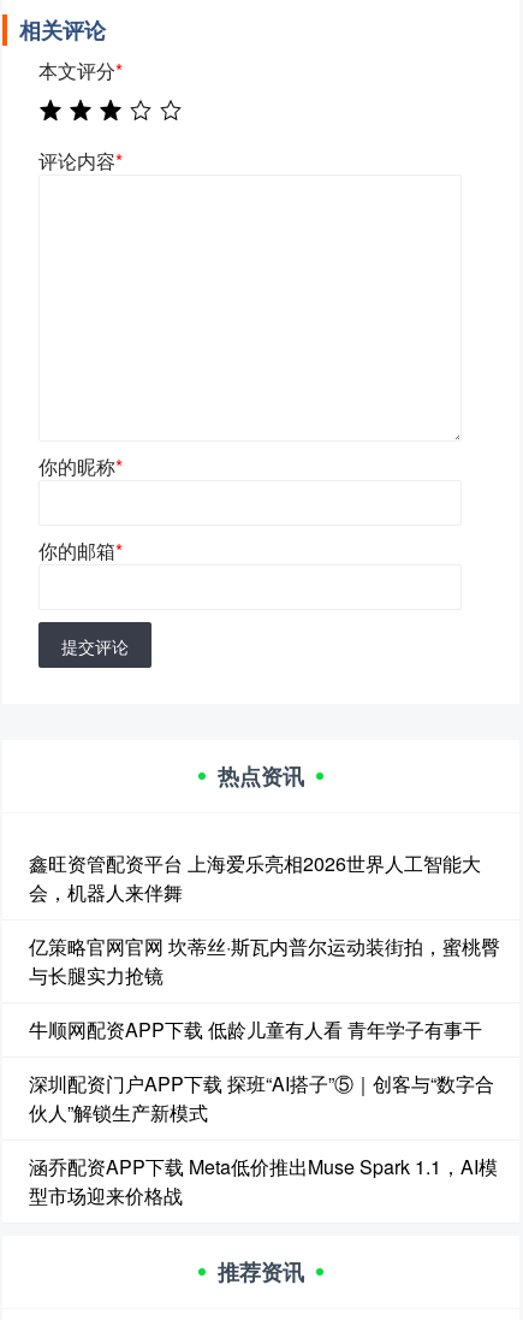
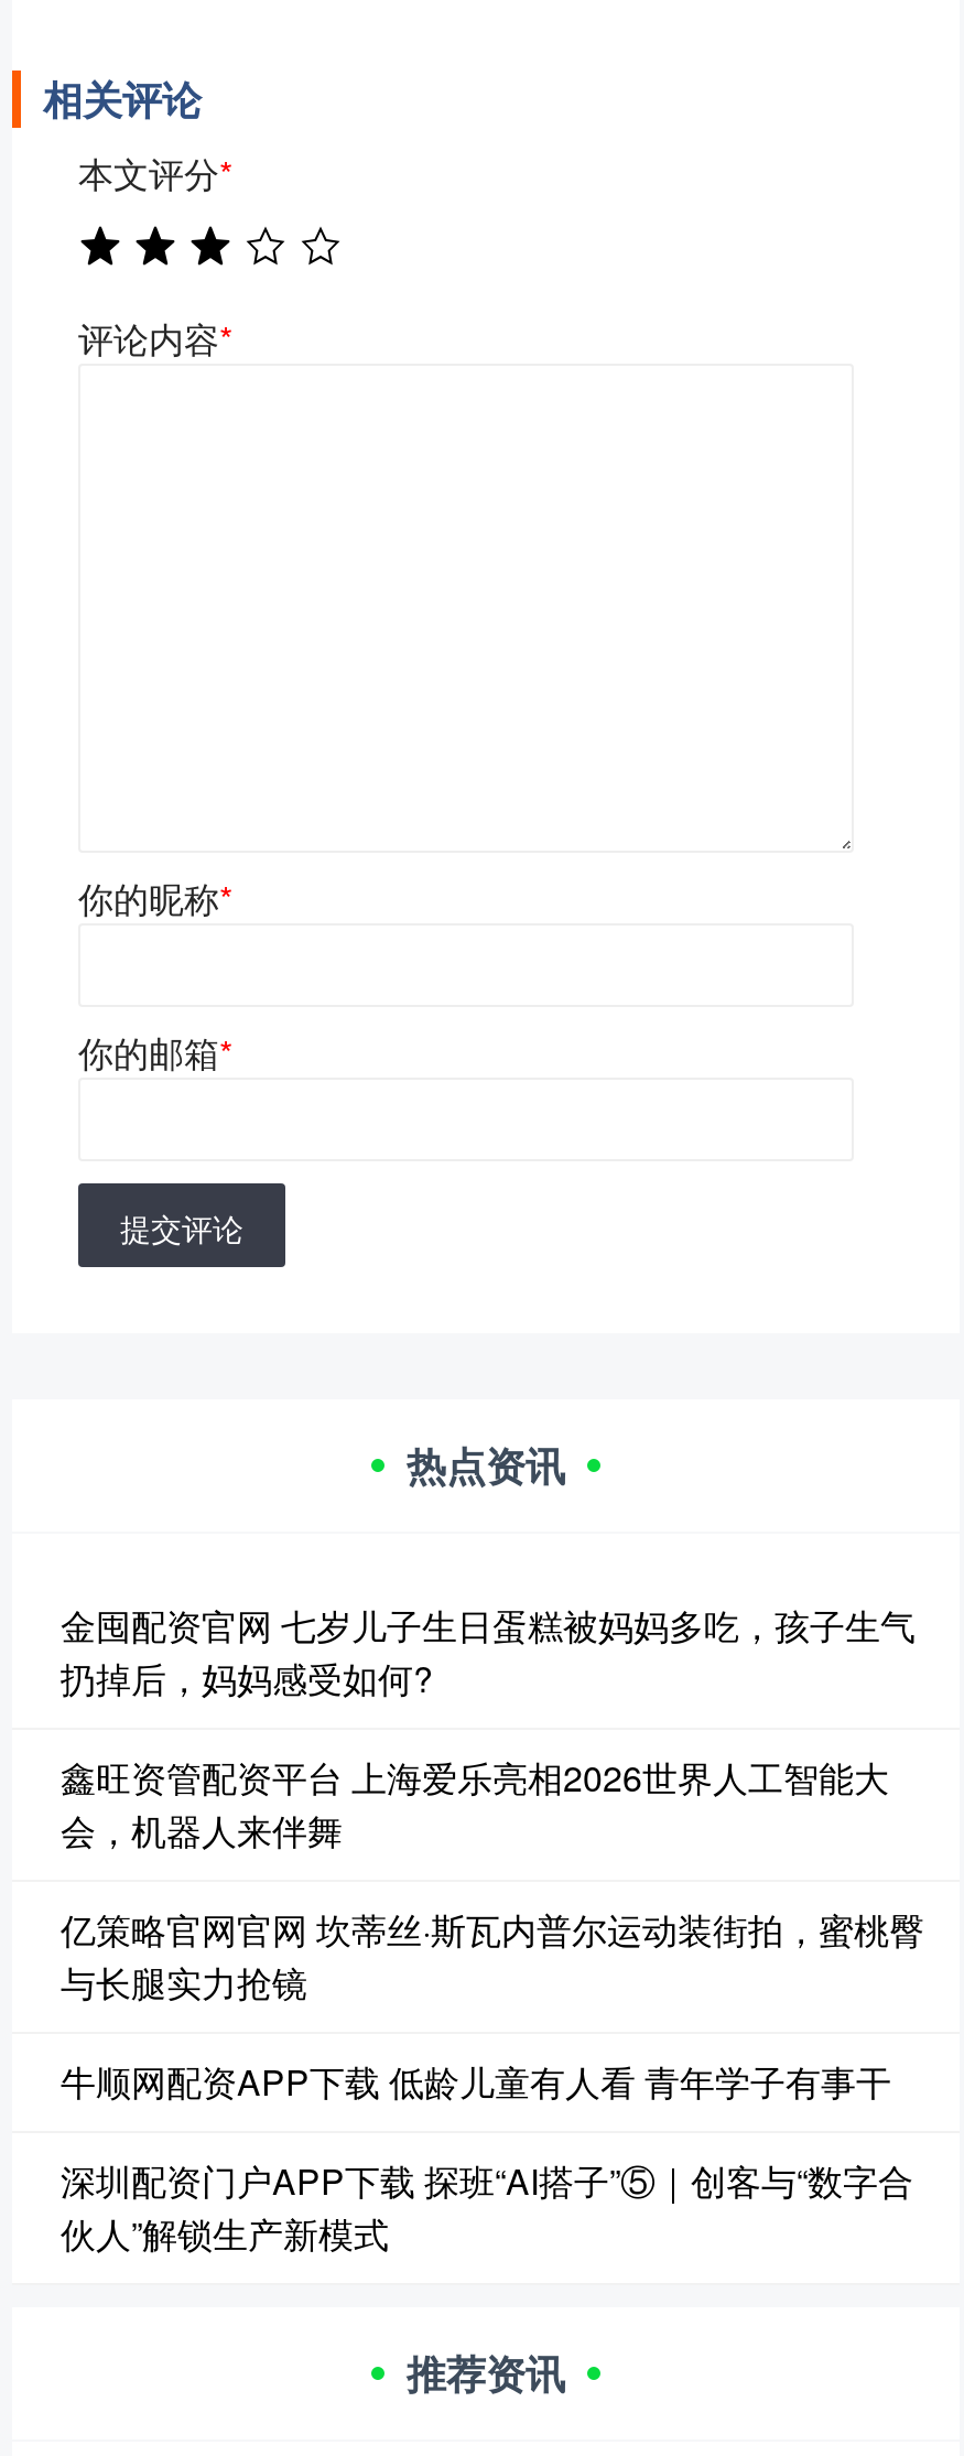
+ 金囤配资官网 七岁儿子生日蛋糕被妈妈多吃，孩子生气
+ 扔掉后，妈妈感受如何?

moved down: 鑫旺资管配资平台 上海爱乐亮相2026世界人工智能大 | 会，机器人来伴舞 | 亿策略官网官网 坎蒂丝·斯瓦内普尔运动装街拍，蜜桃臀 | 与长腿实力抢镜 | 牛顺网配资APP下载 低龄儿童有人看 青年学子有事干 | 伙人”解锁生产新模式

- 涵乔配资APP下载 Meta低价推出Muse Spark 1.1，AI模
- 型市场迎来价格战
